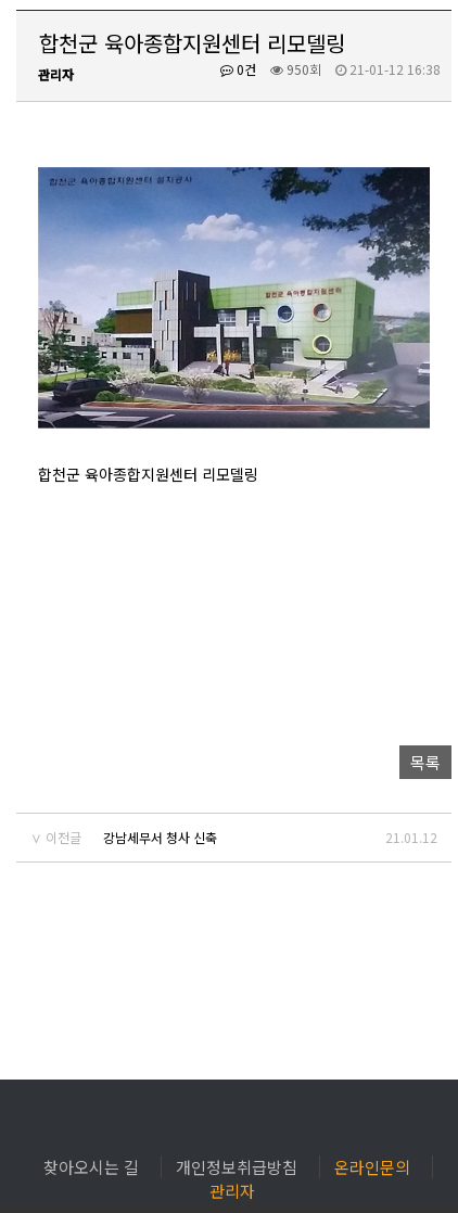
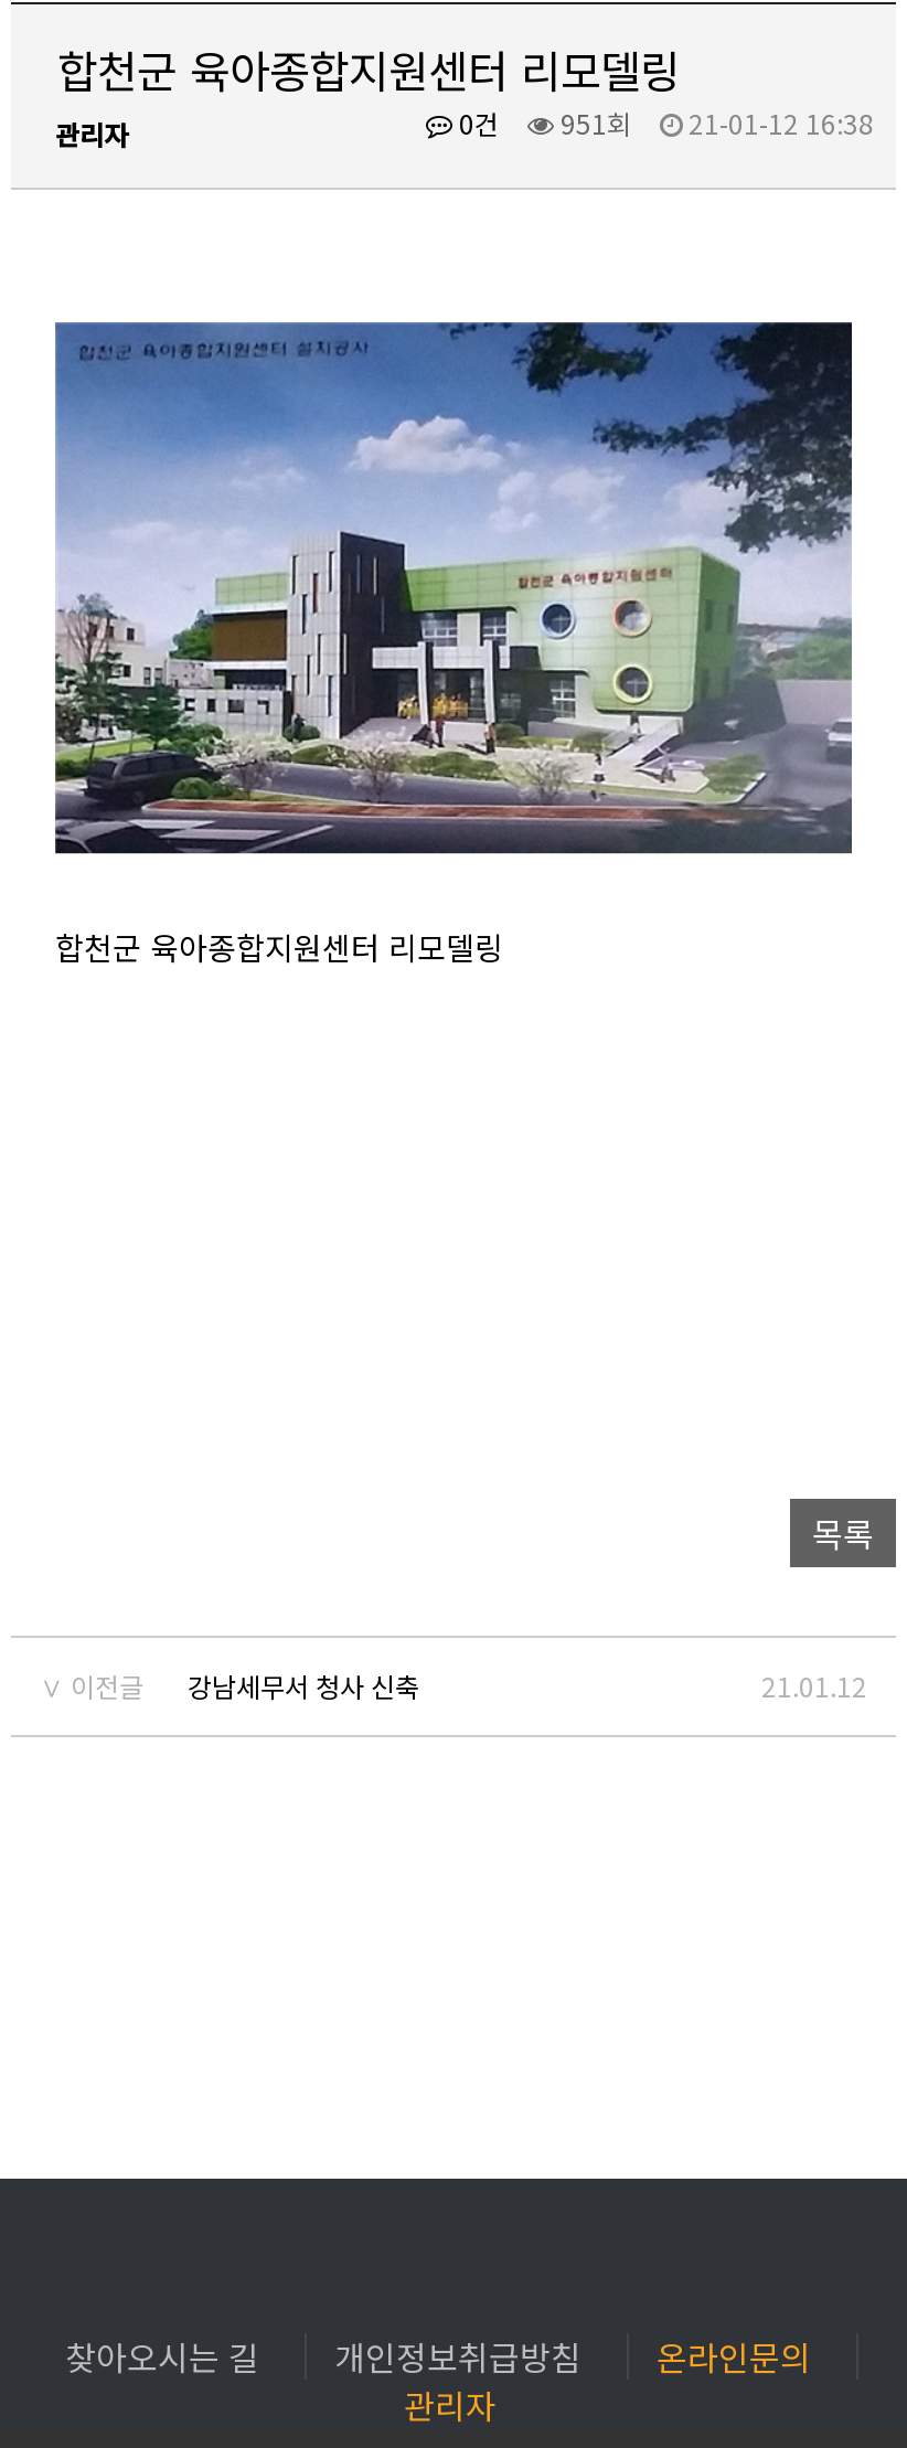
- 0건 950회 21-01-12 16:38
+ 0건 951회 21-01-12 16:38
